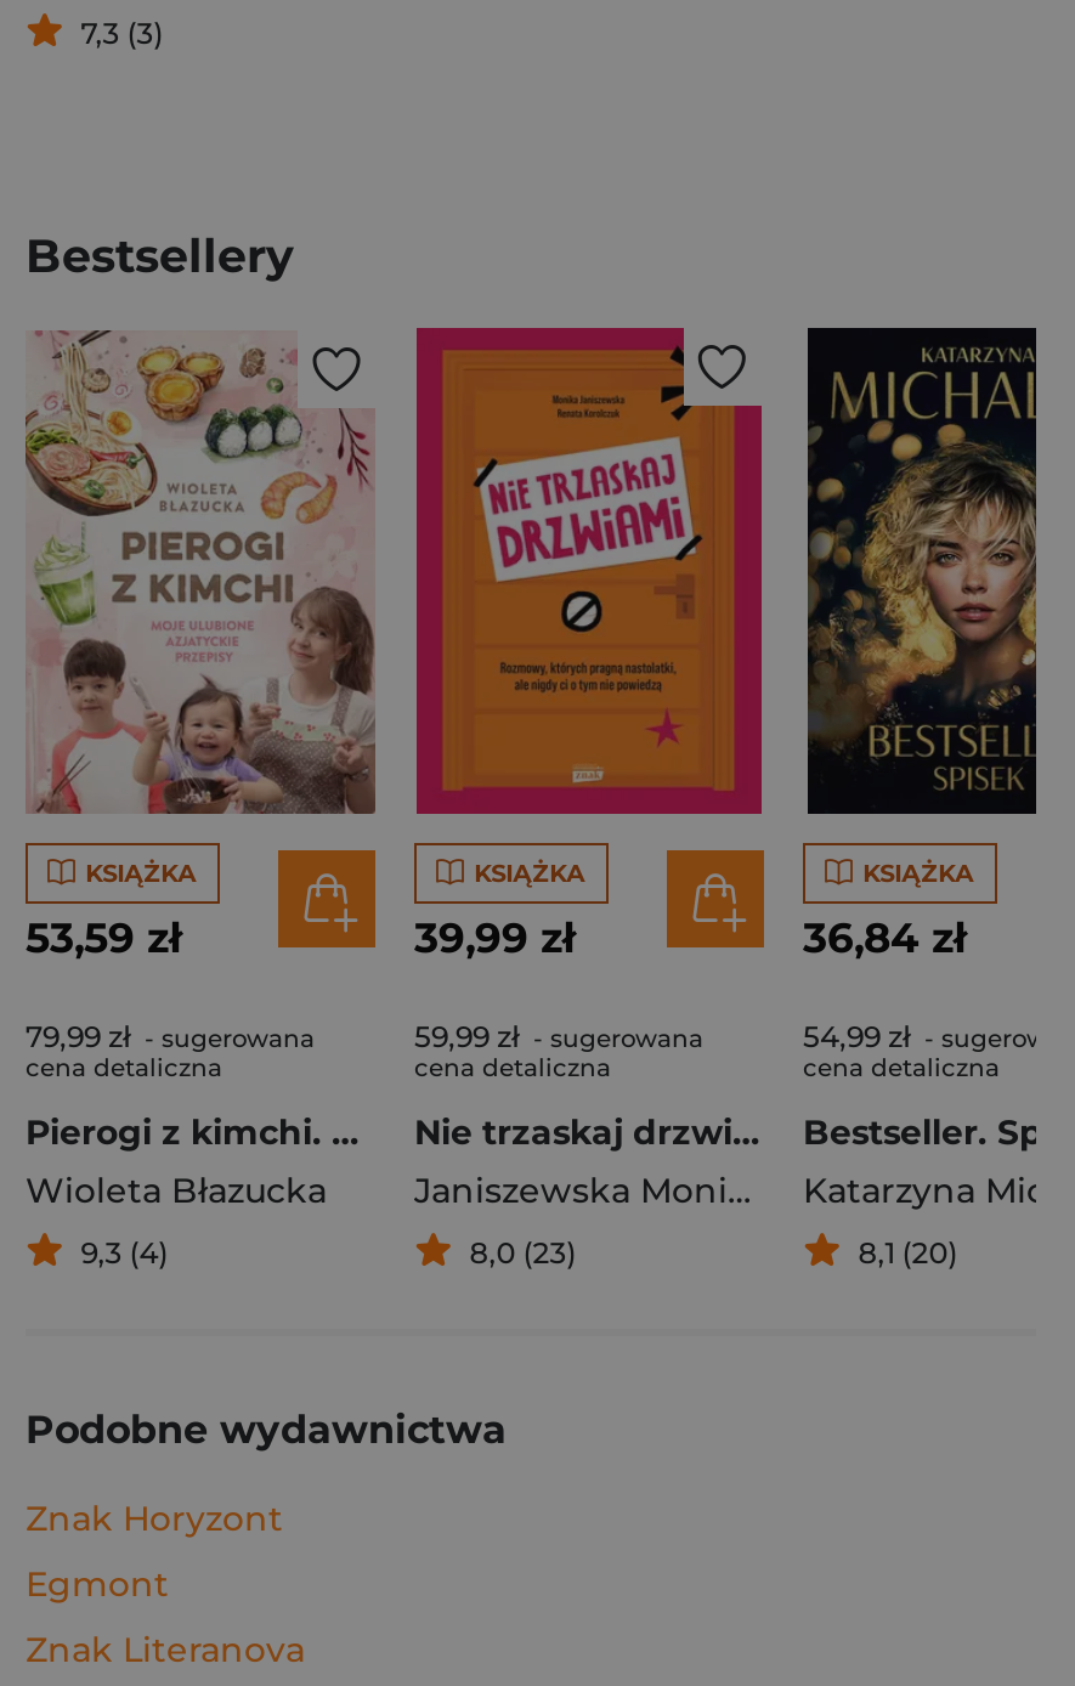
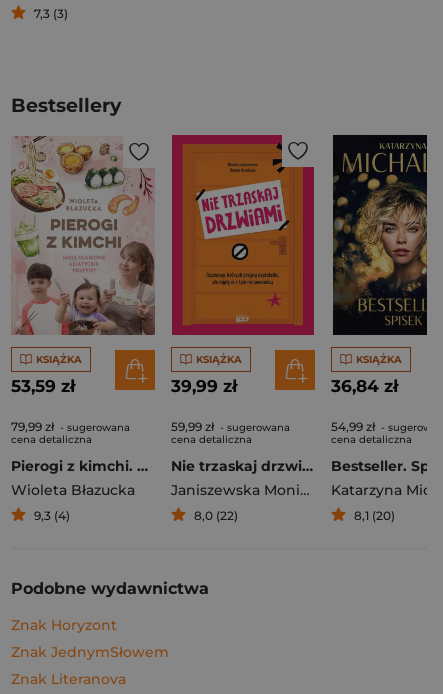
- 8,0 (23)
+ 8,0 (22)

- Egmont
+ Znak JednymSłowem
